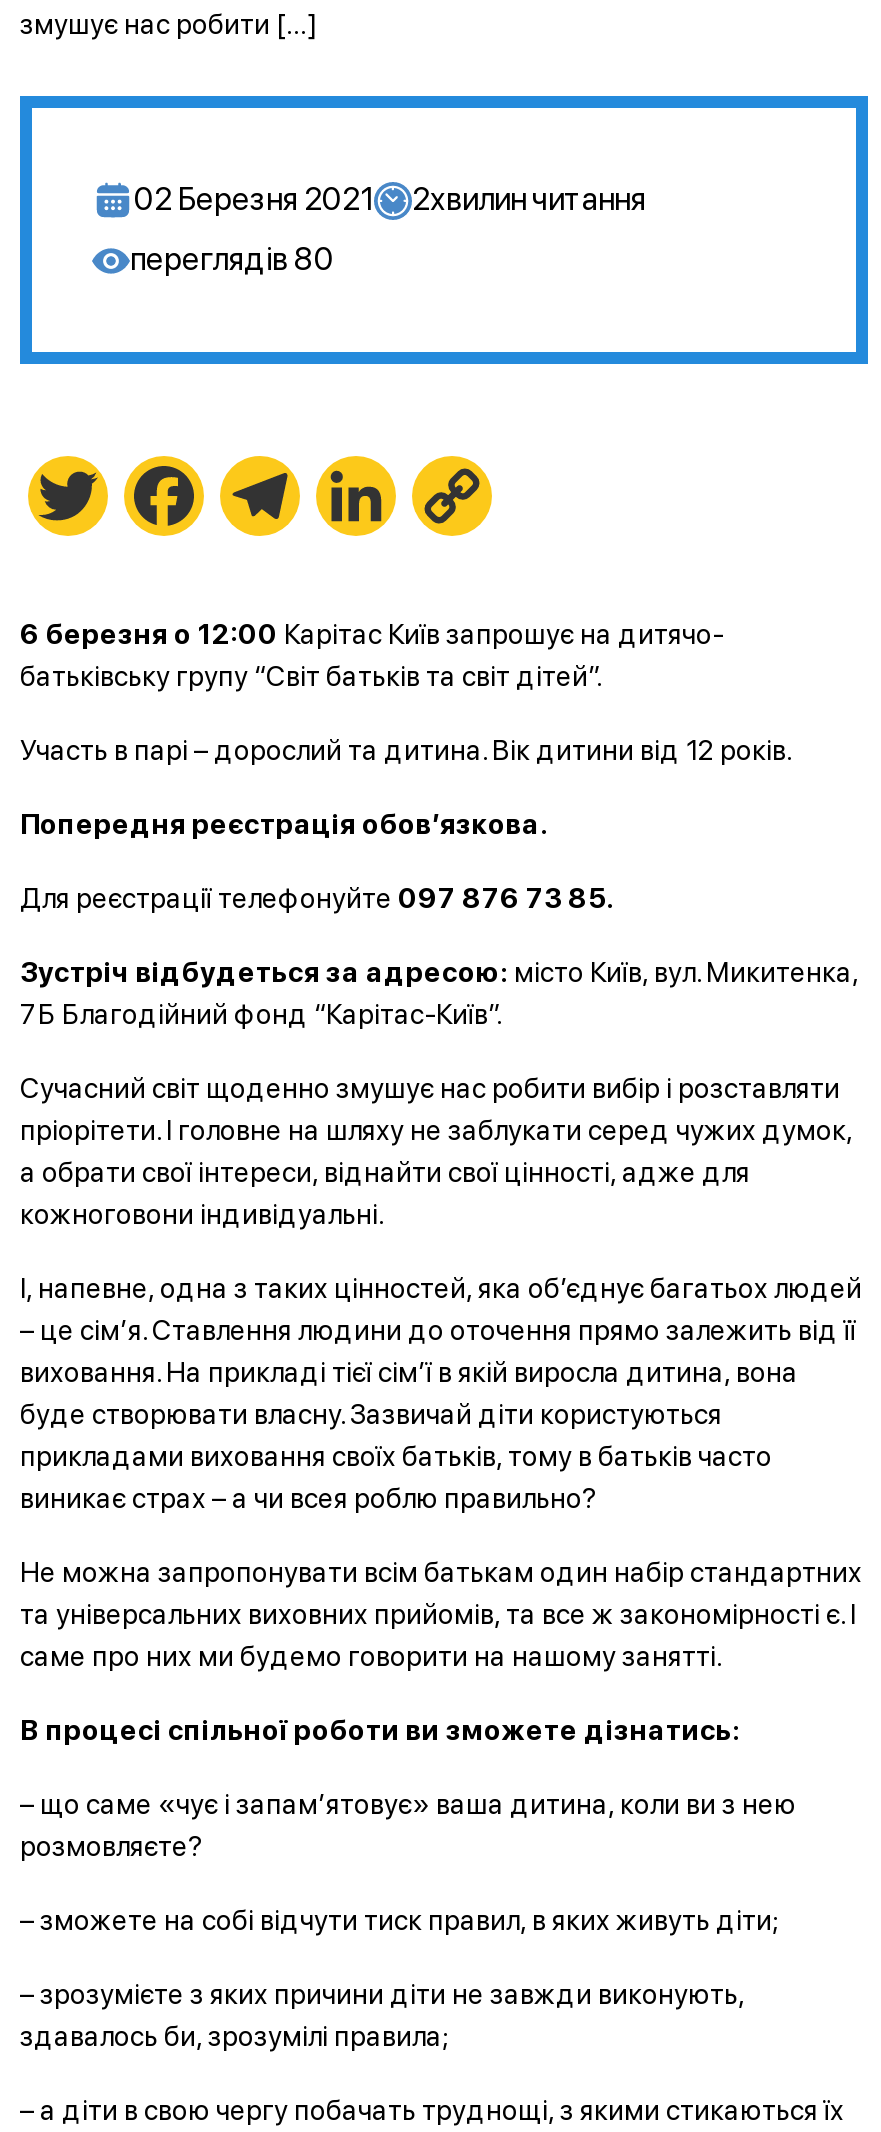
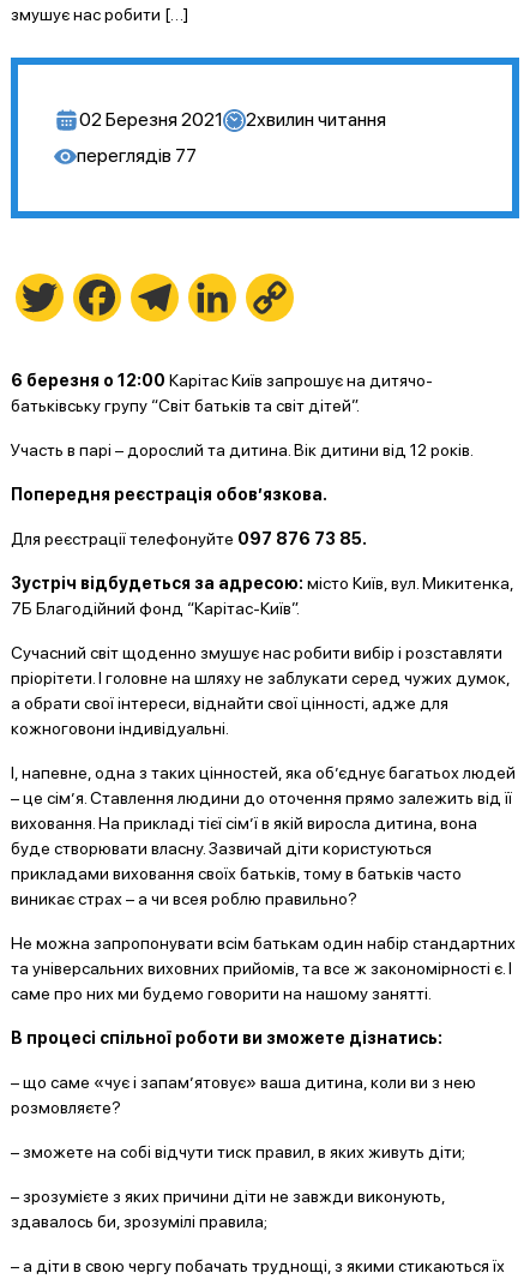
- переглядів 80
+ переглядів 77
